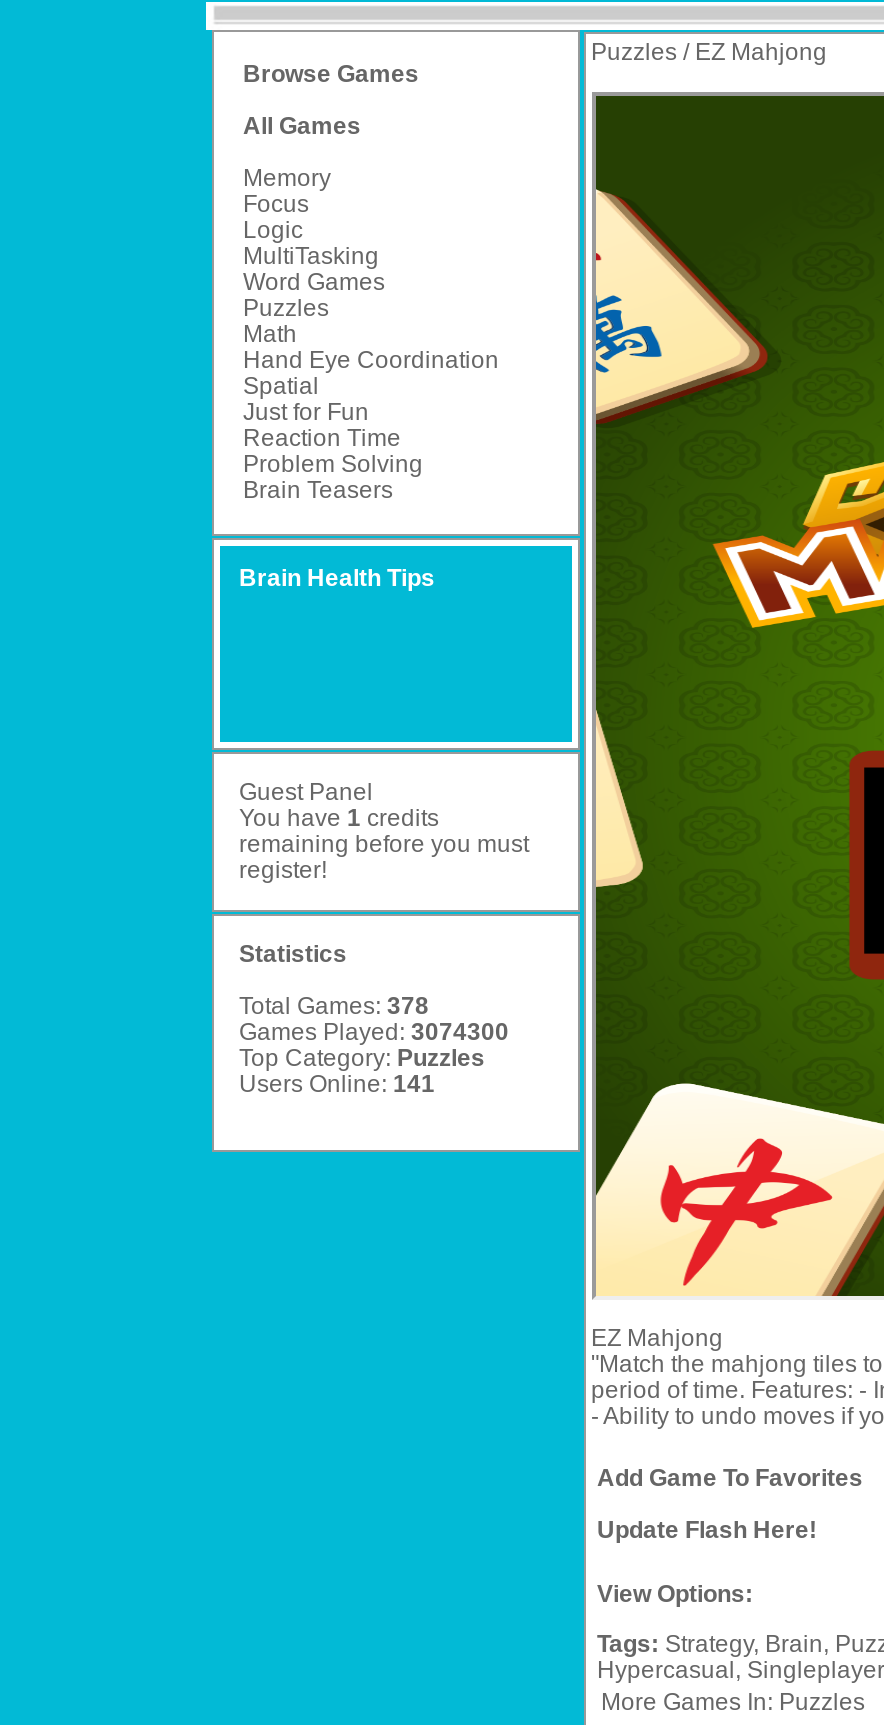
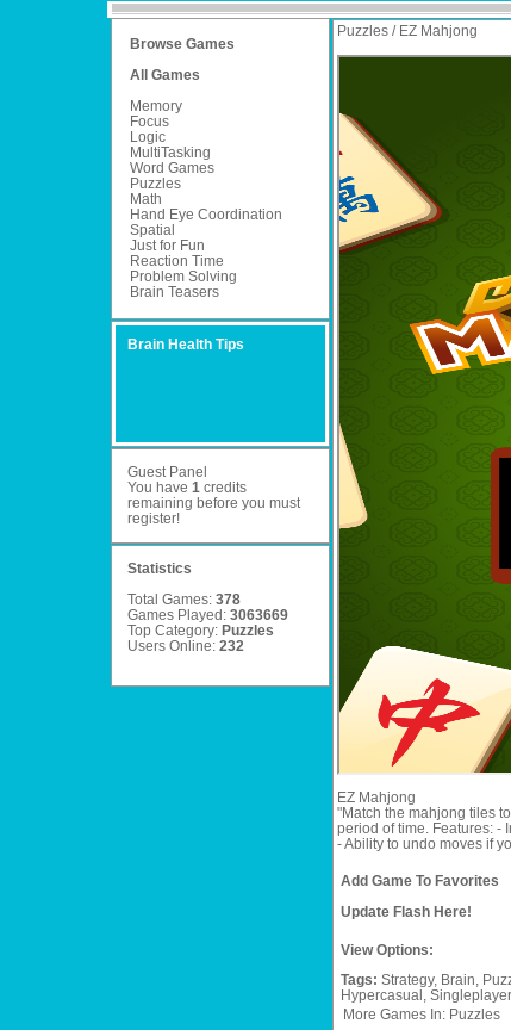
- Games Played: 3074300
+ Games Played: 3063669

- Users Online: 141
+ Users Online: 232
